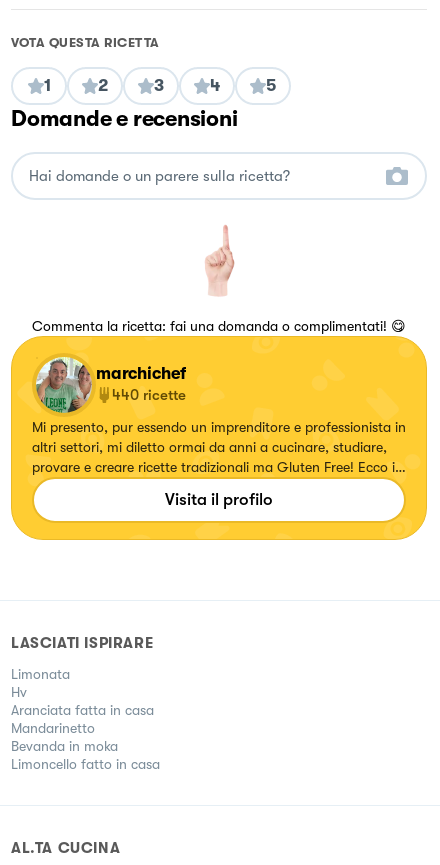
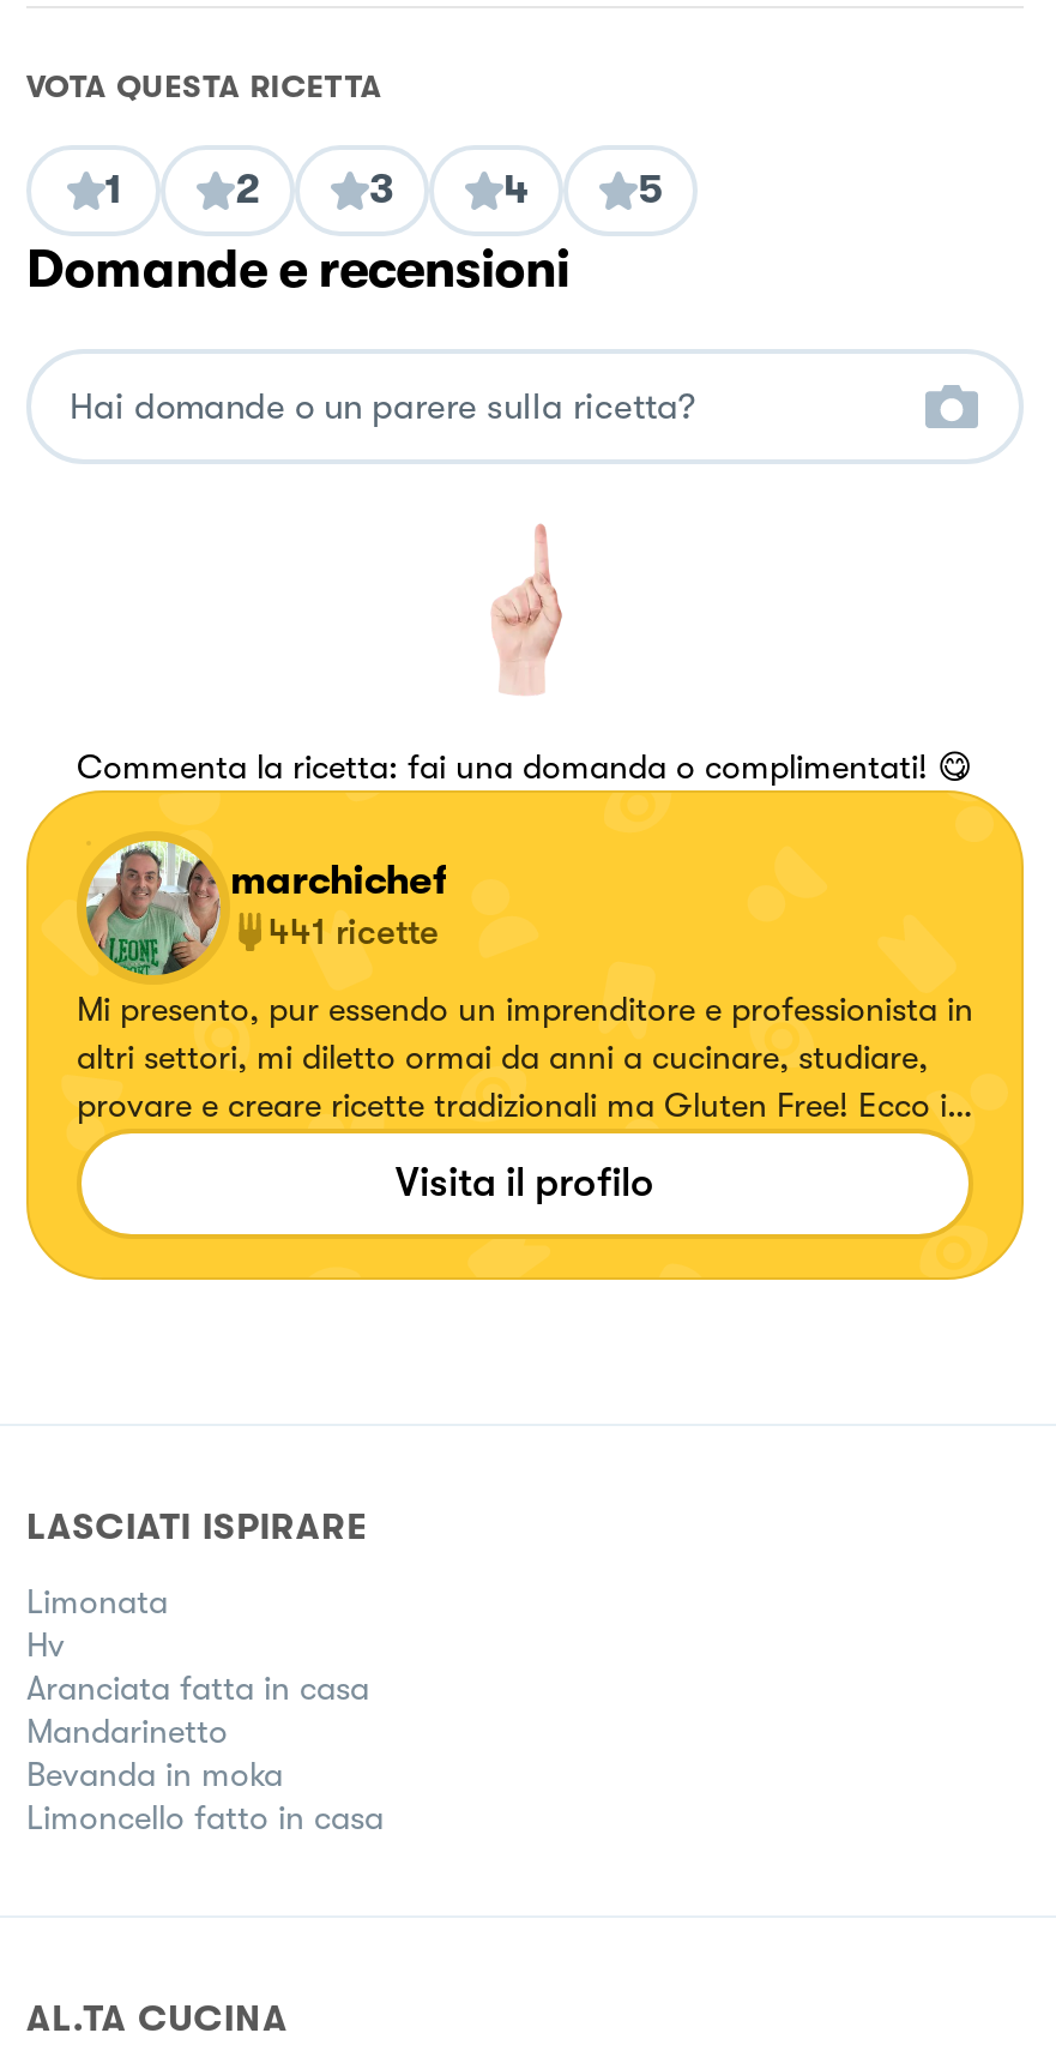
- 440 ricette
+ 441 ricette
